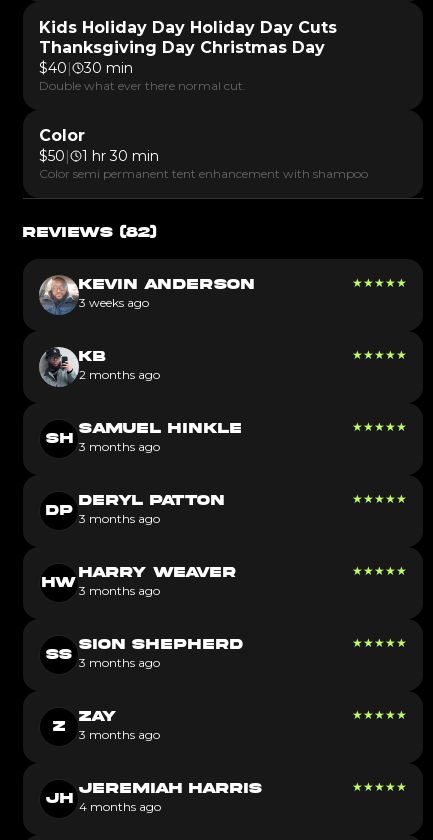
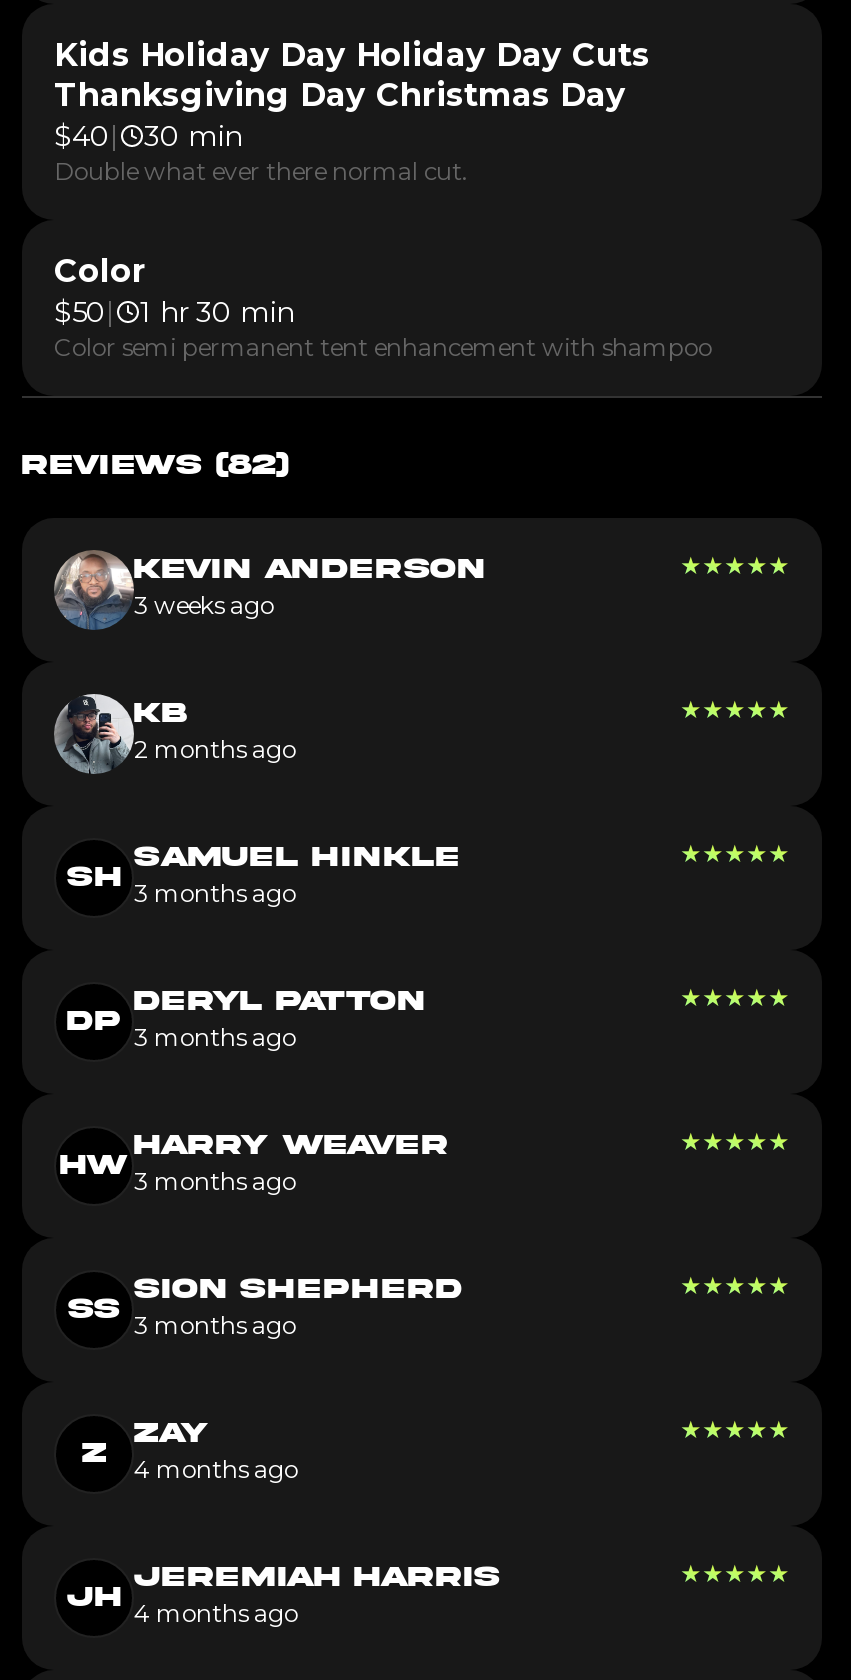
- 3 months ago
+ 4 months ago
